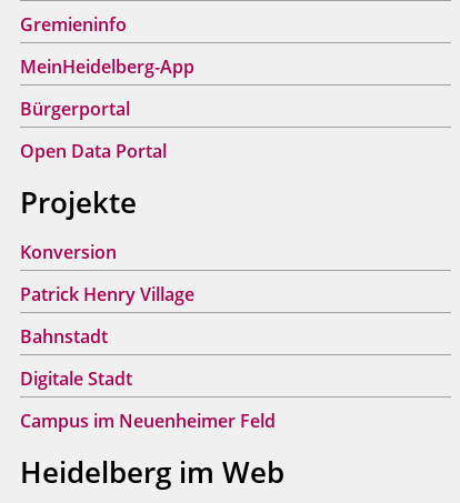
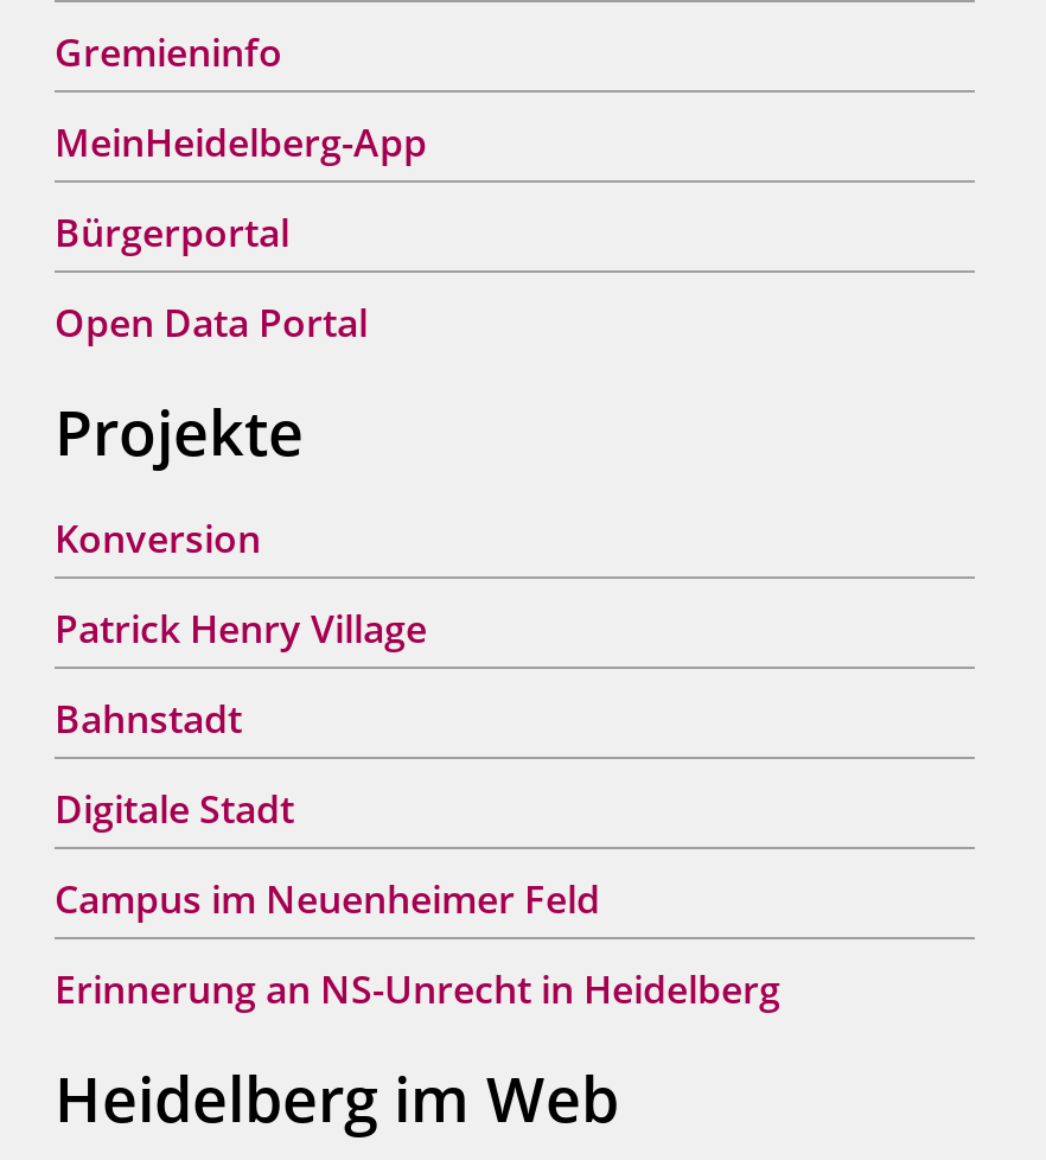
+ Erinnerung an NS-Unrecht in Heidelberg
